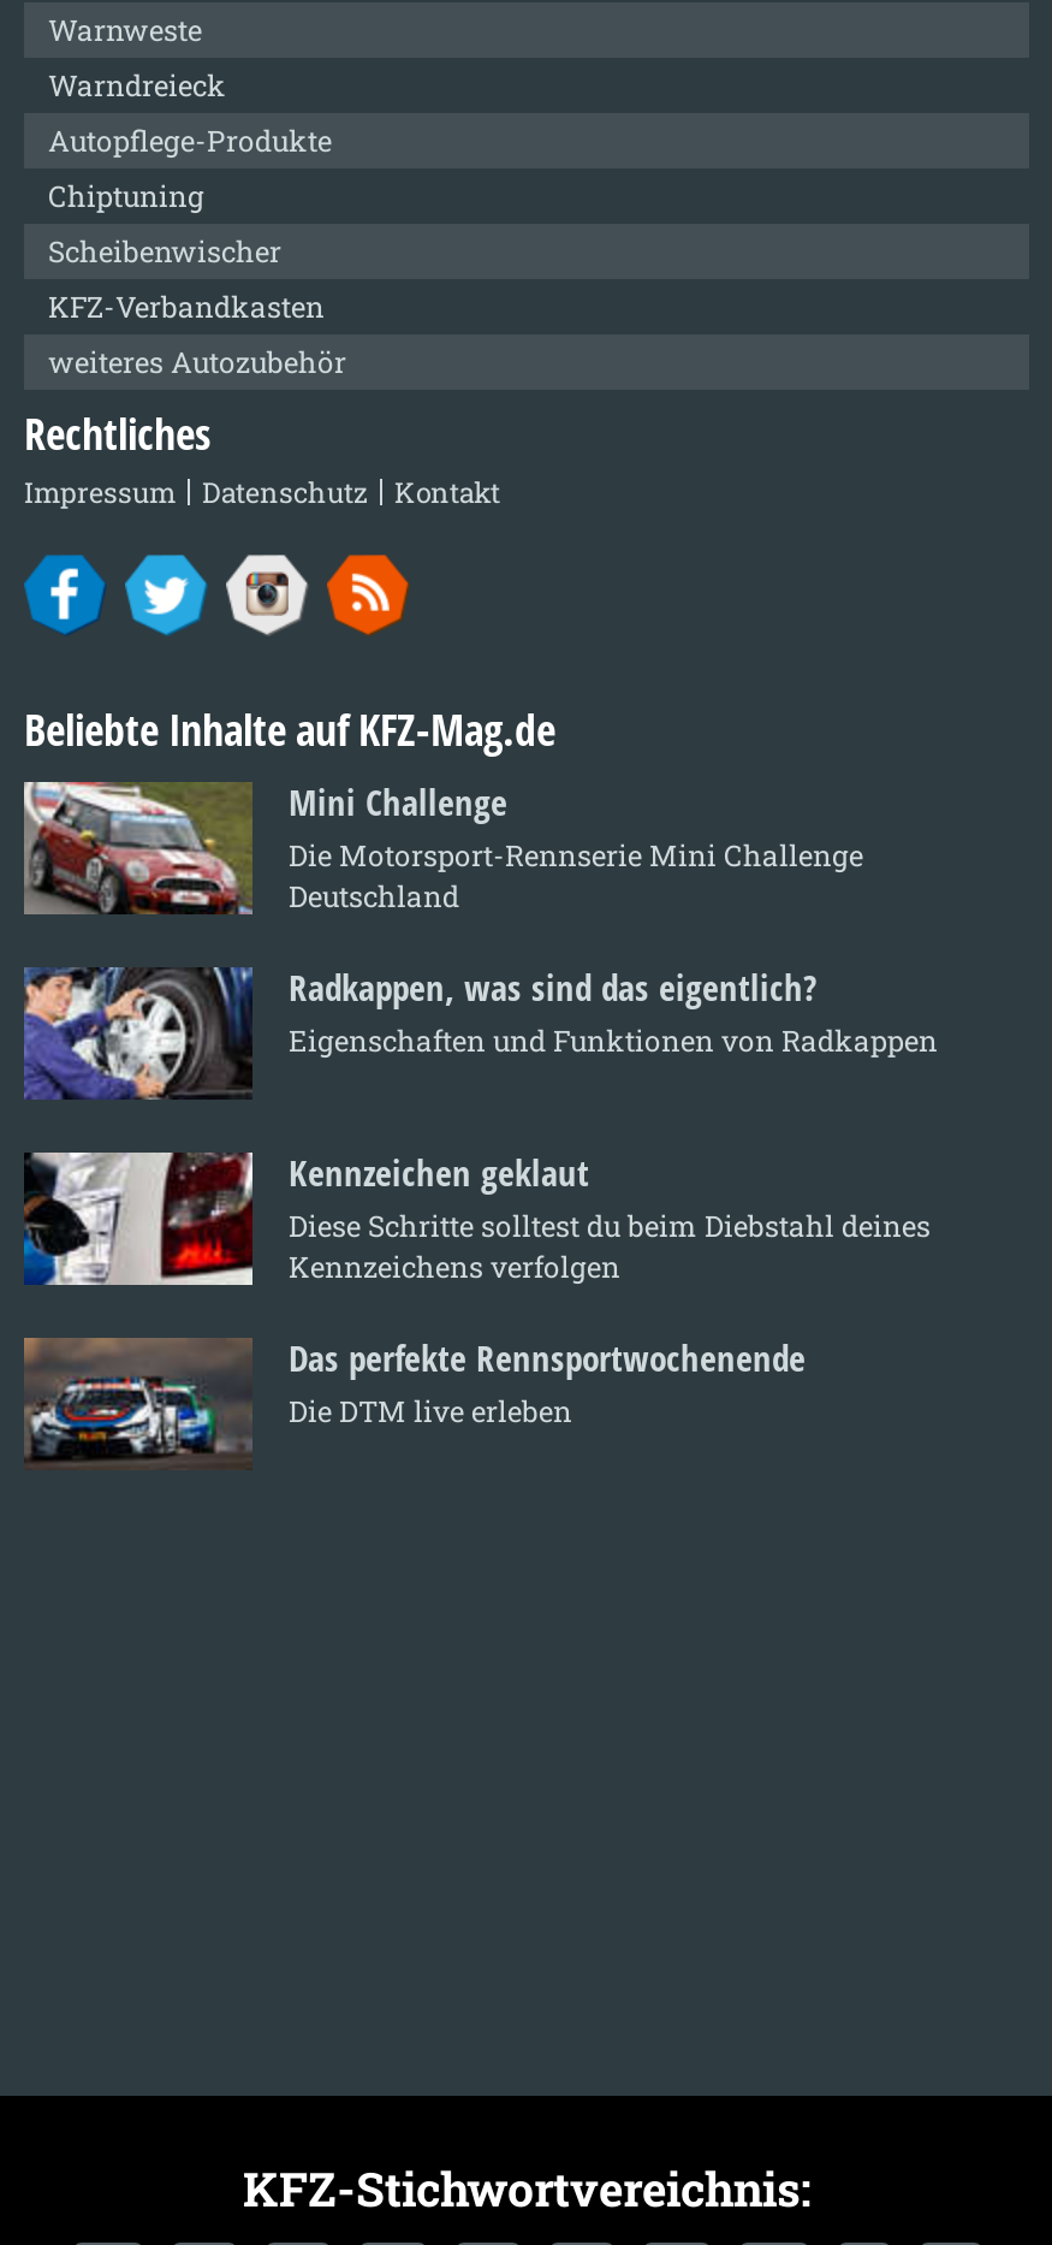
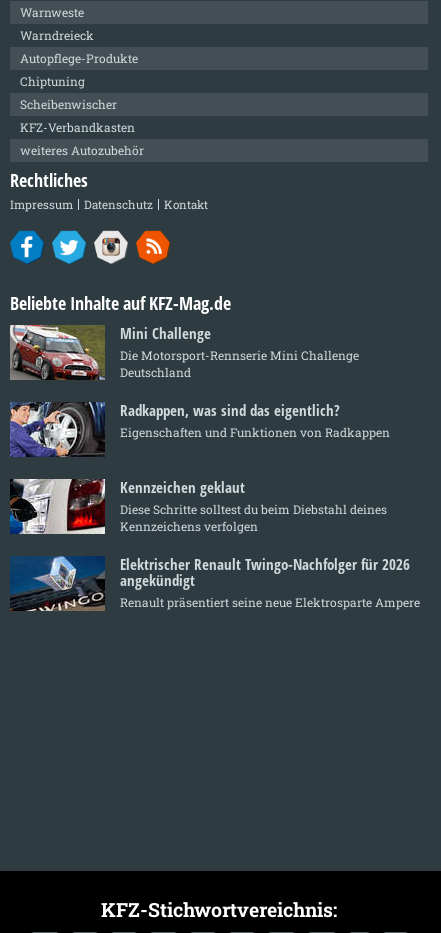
- [image]
- Das perfekte Rennsportwochenende
- Die DTM live erleben
+ [image]
+ Elektrischer Renault Twingo-Nachfolger für 2026
+ angekündigt
+ Renault präsentiert seine neue Elektrosparte Ampere
